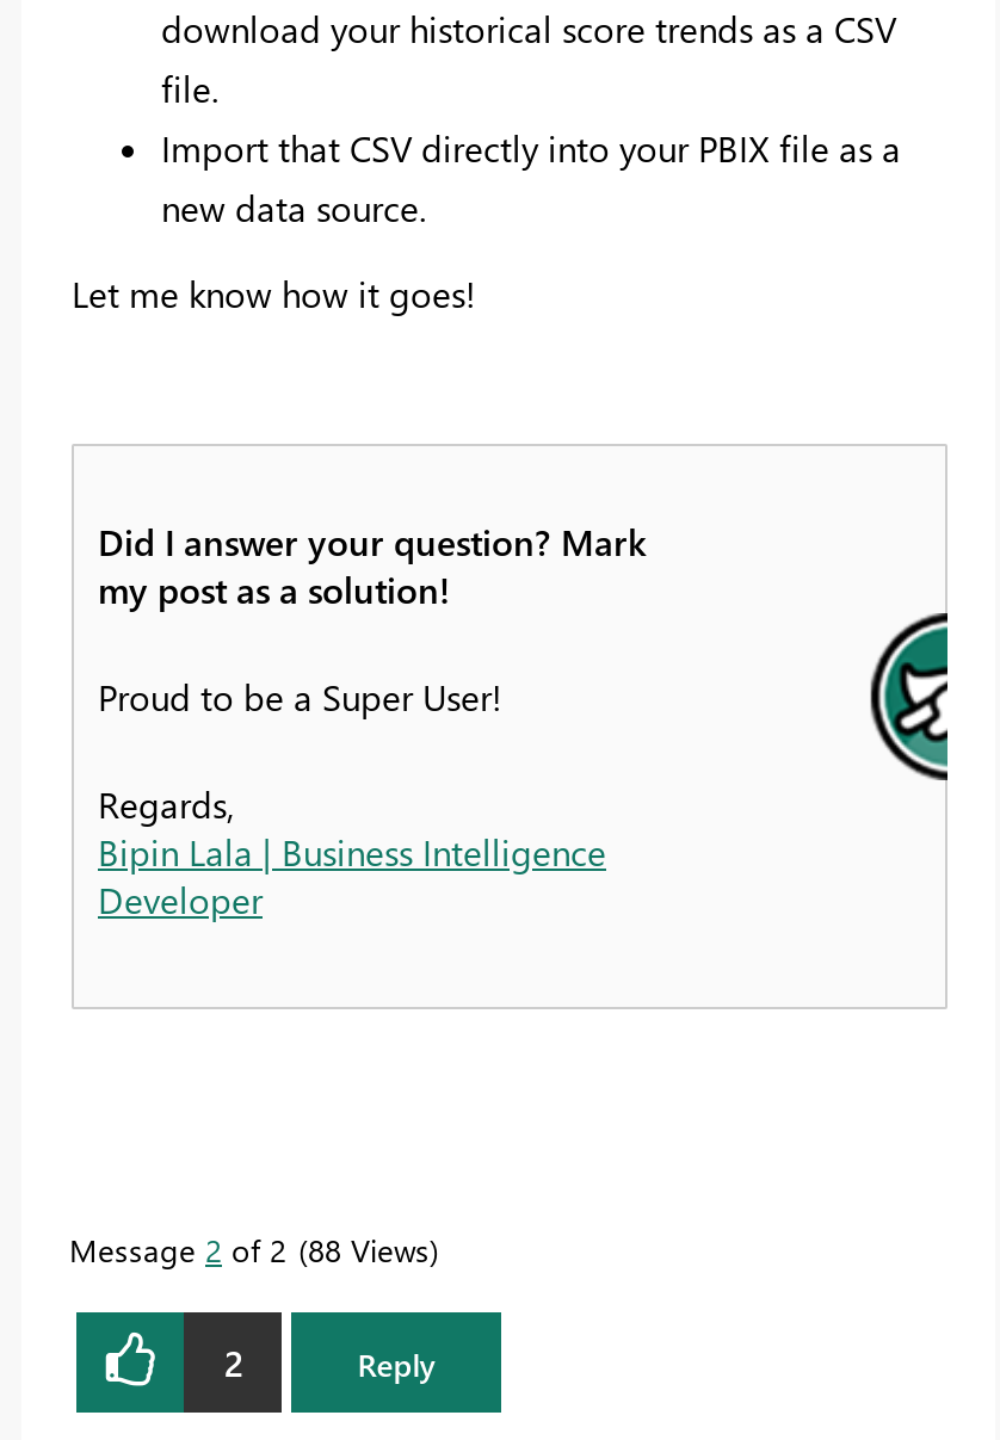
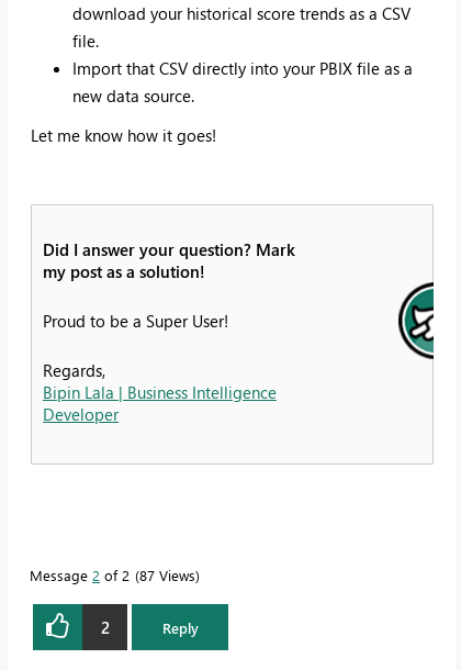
- Message 2 of 2 88 Views
+ Message 2 of 2 87 Views
